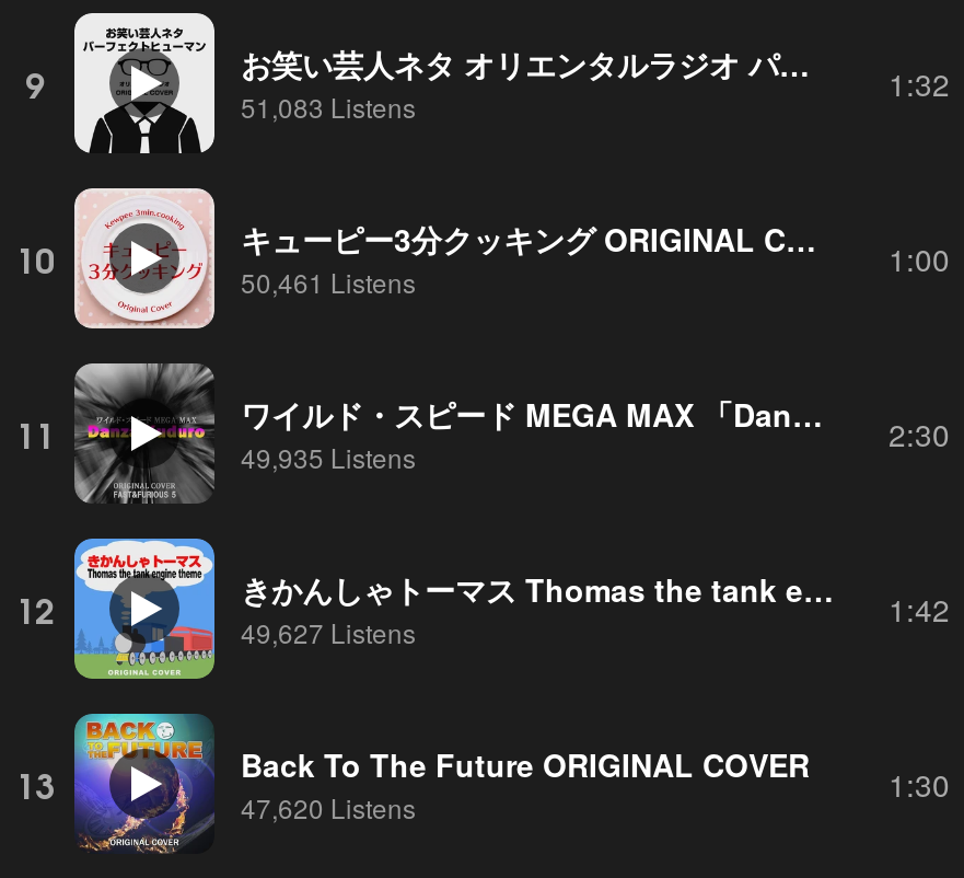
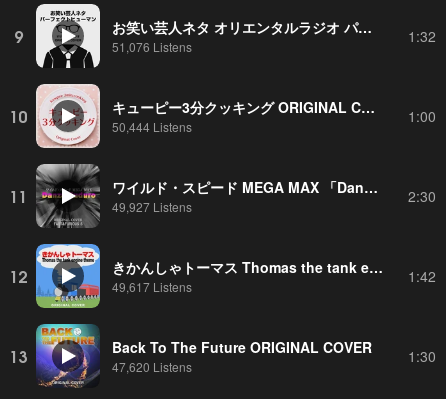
- 51,083 Listens
+ 51,076 Listens

- 50,461 Listens
+ 50,444 Listens

- 49,935 Listens
+ 49,927 Listens

- 49,627 Listens
+ 49,617 Listens
